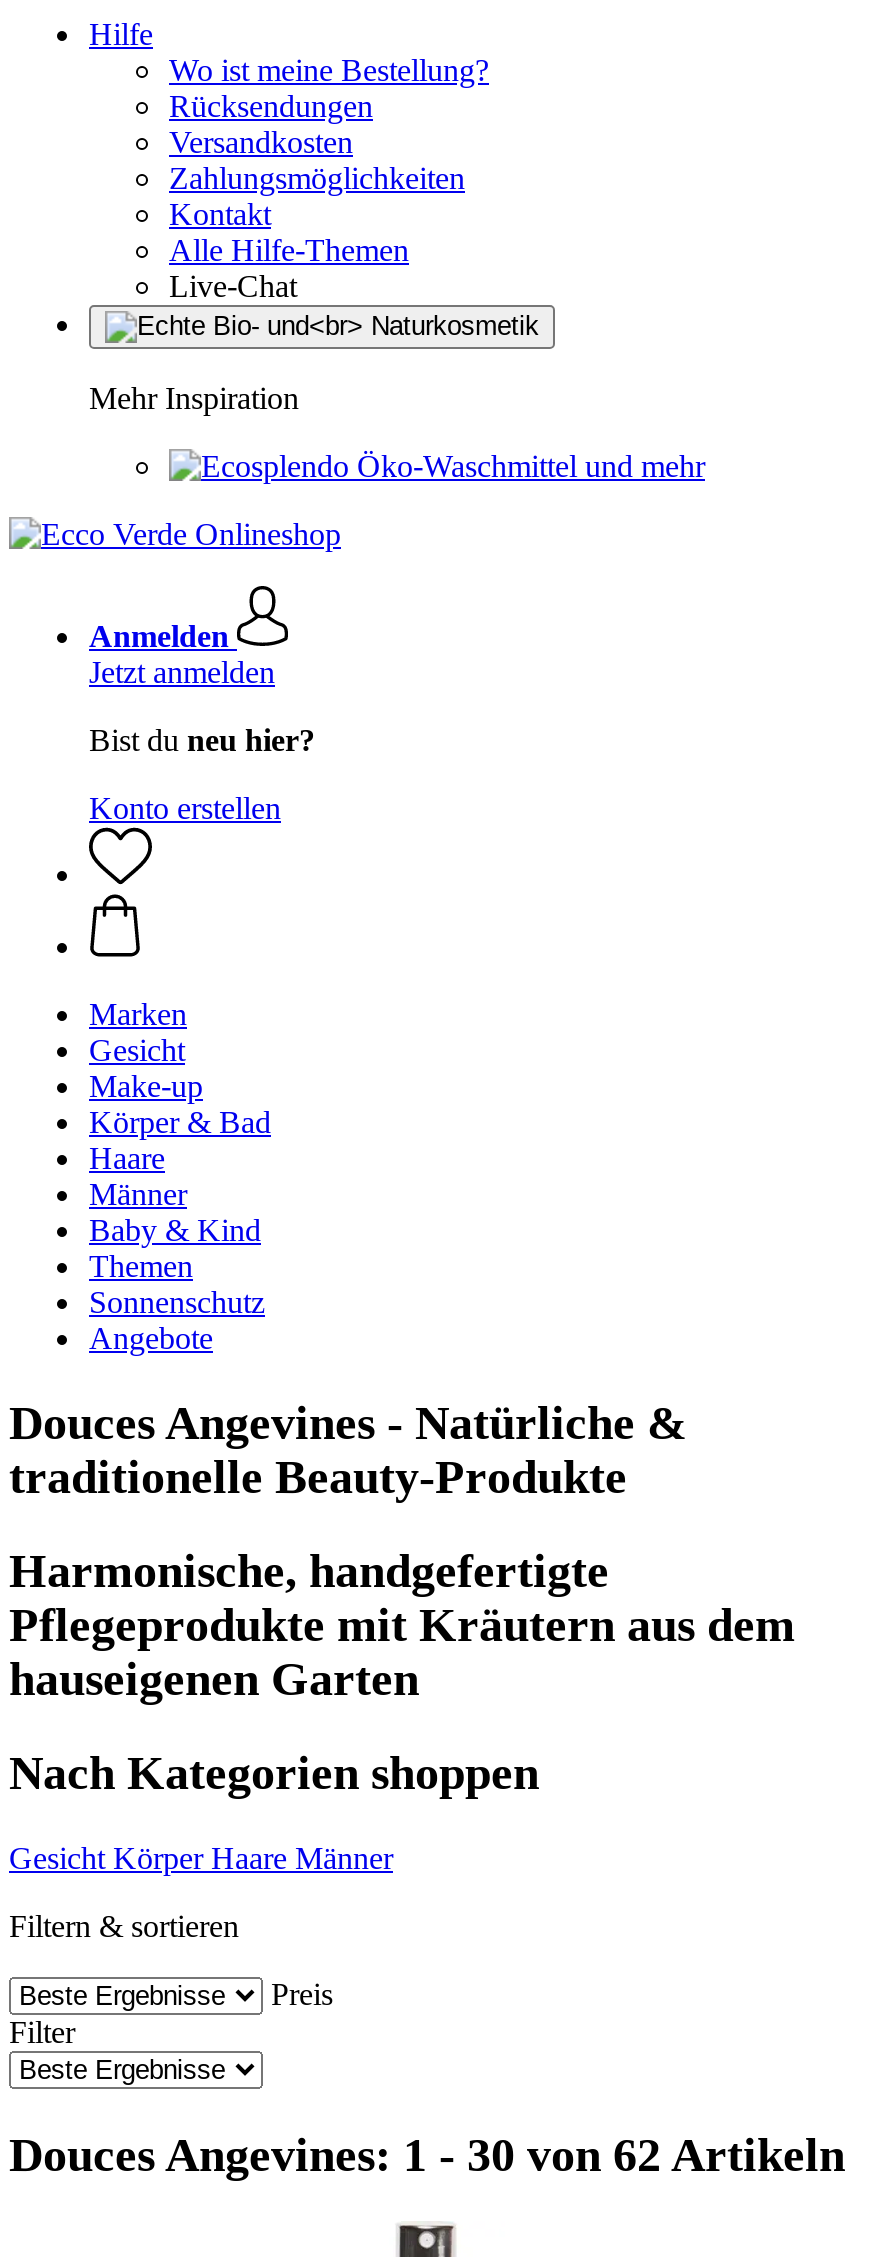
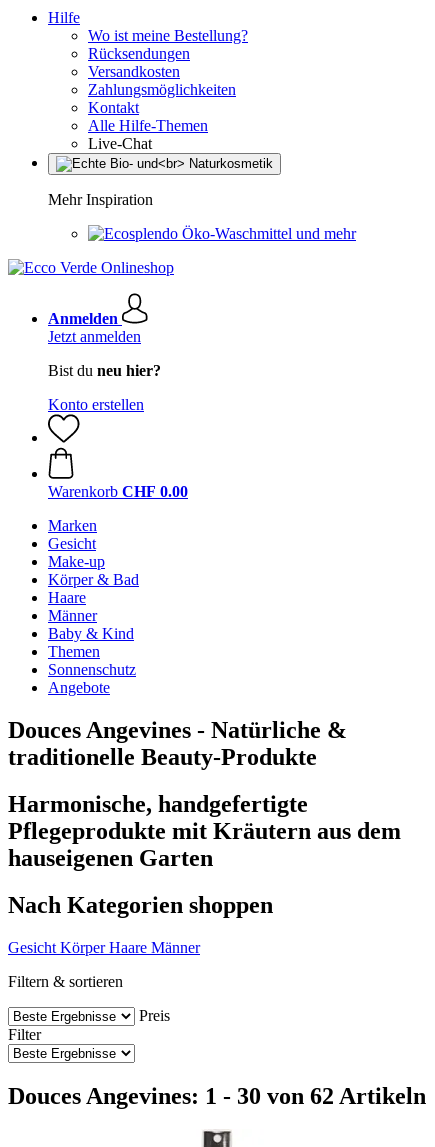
+ Warenkorb CHF 0.00
